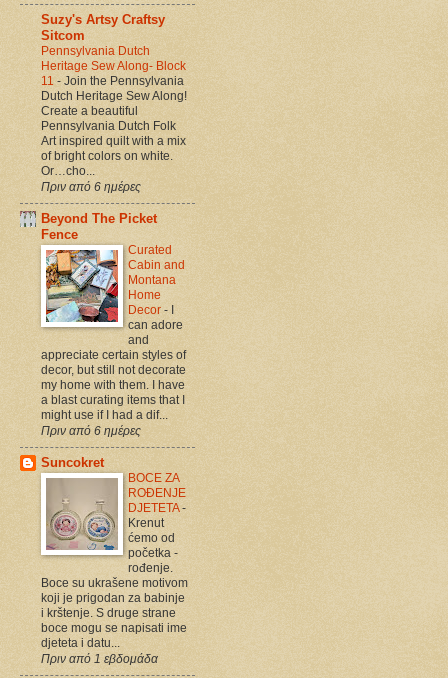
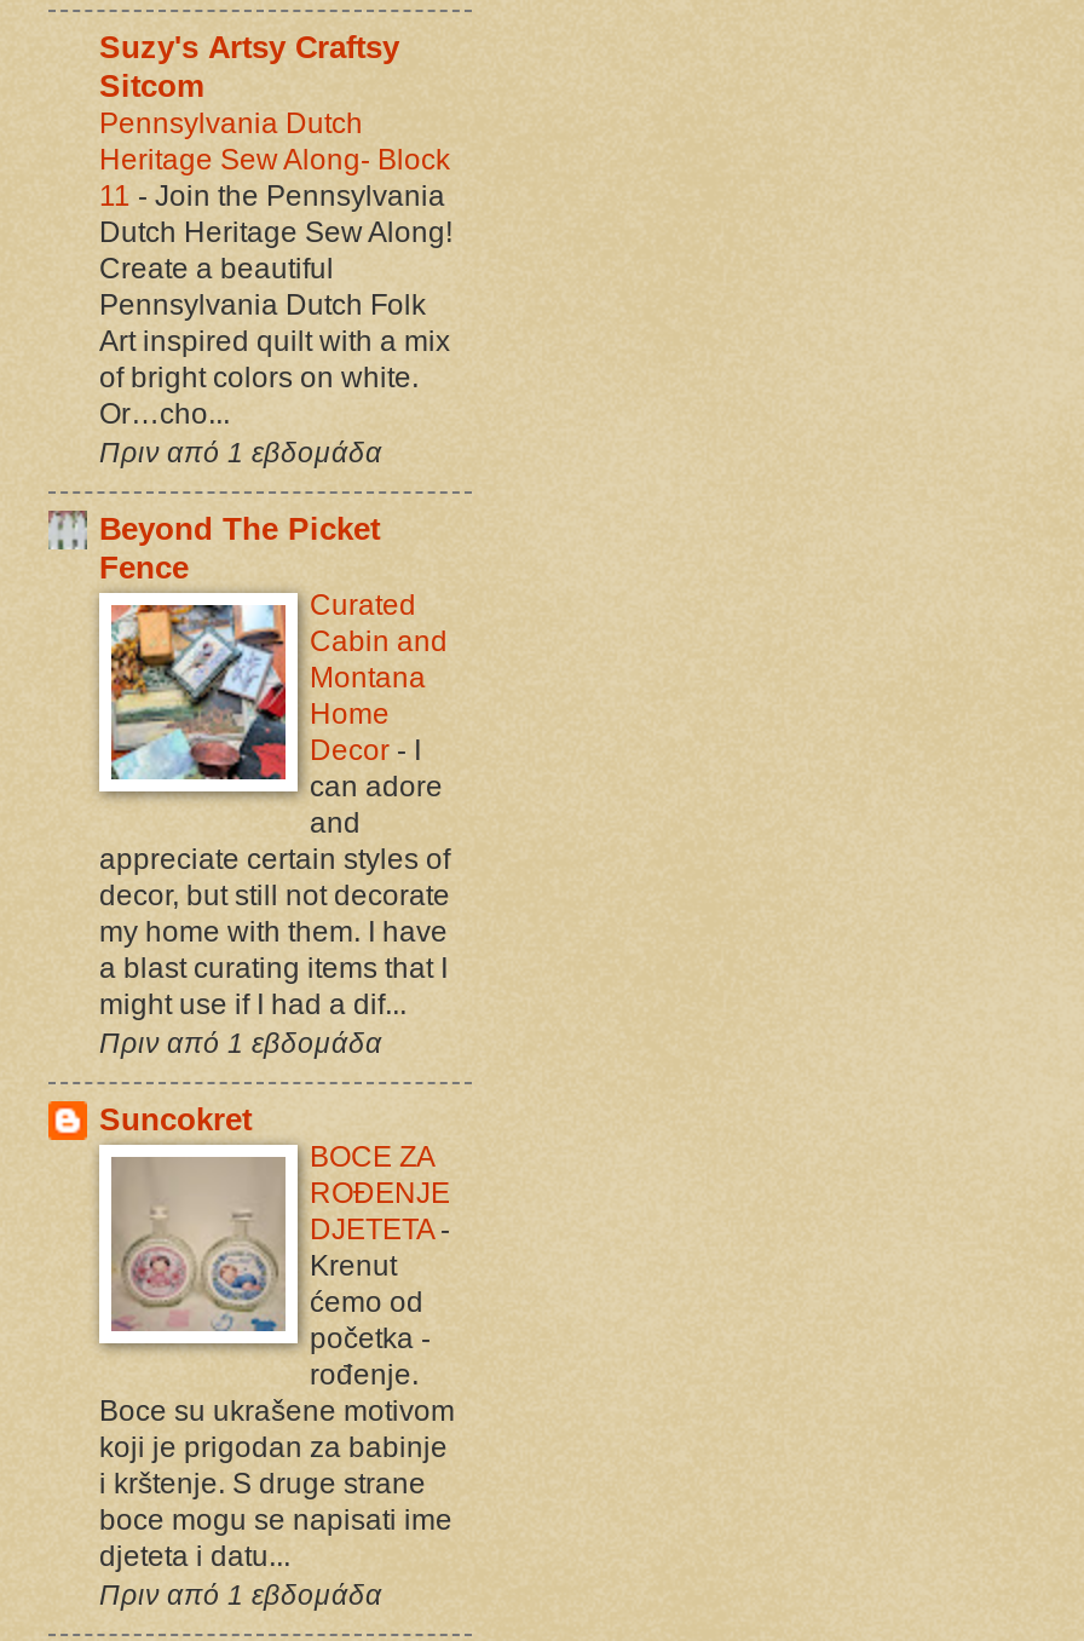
- Πριν από 6 ημέρες
+ Πριν από 1 εβδομάδα

- Πριν από 6 ημέρες
+ Πριν από 1 εβδομάδα
